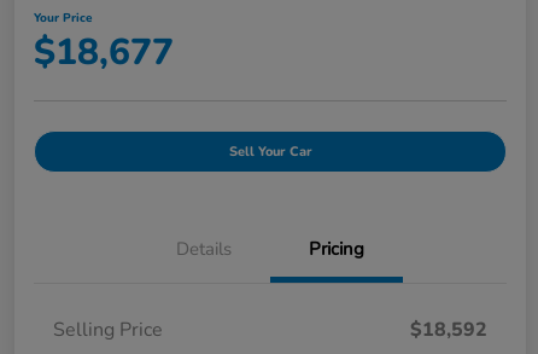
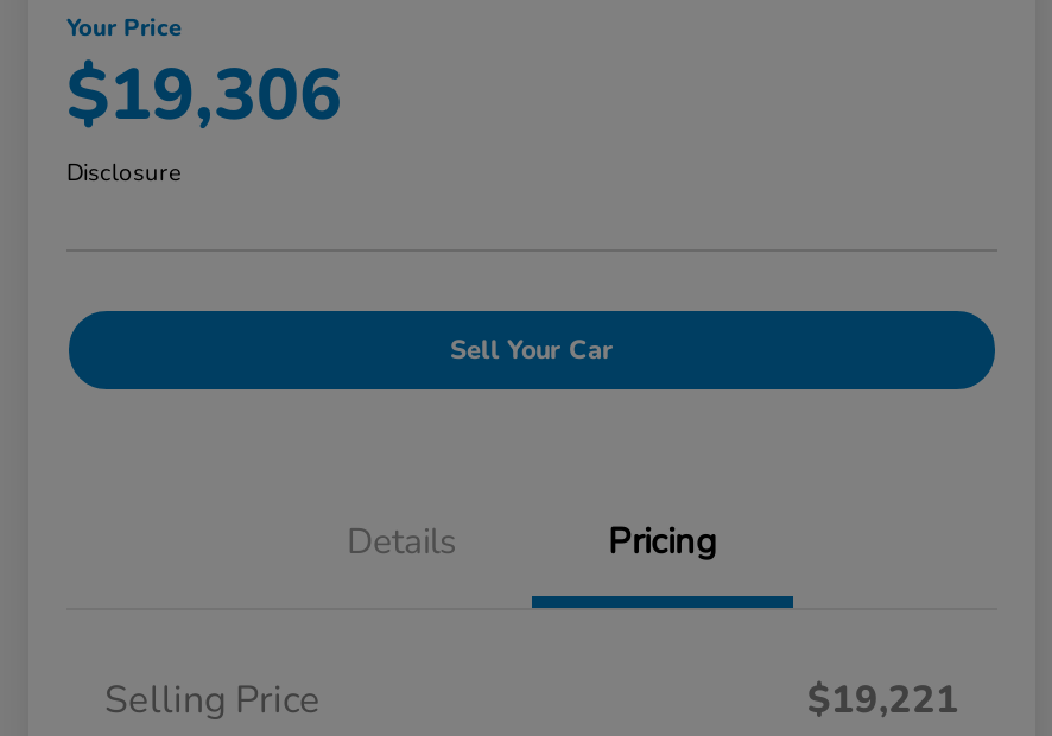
- $18,677
+ $19,306
+ Disclosure

- $18,592
+ $19,221
